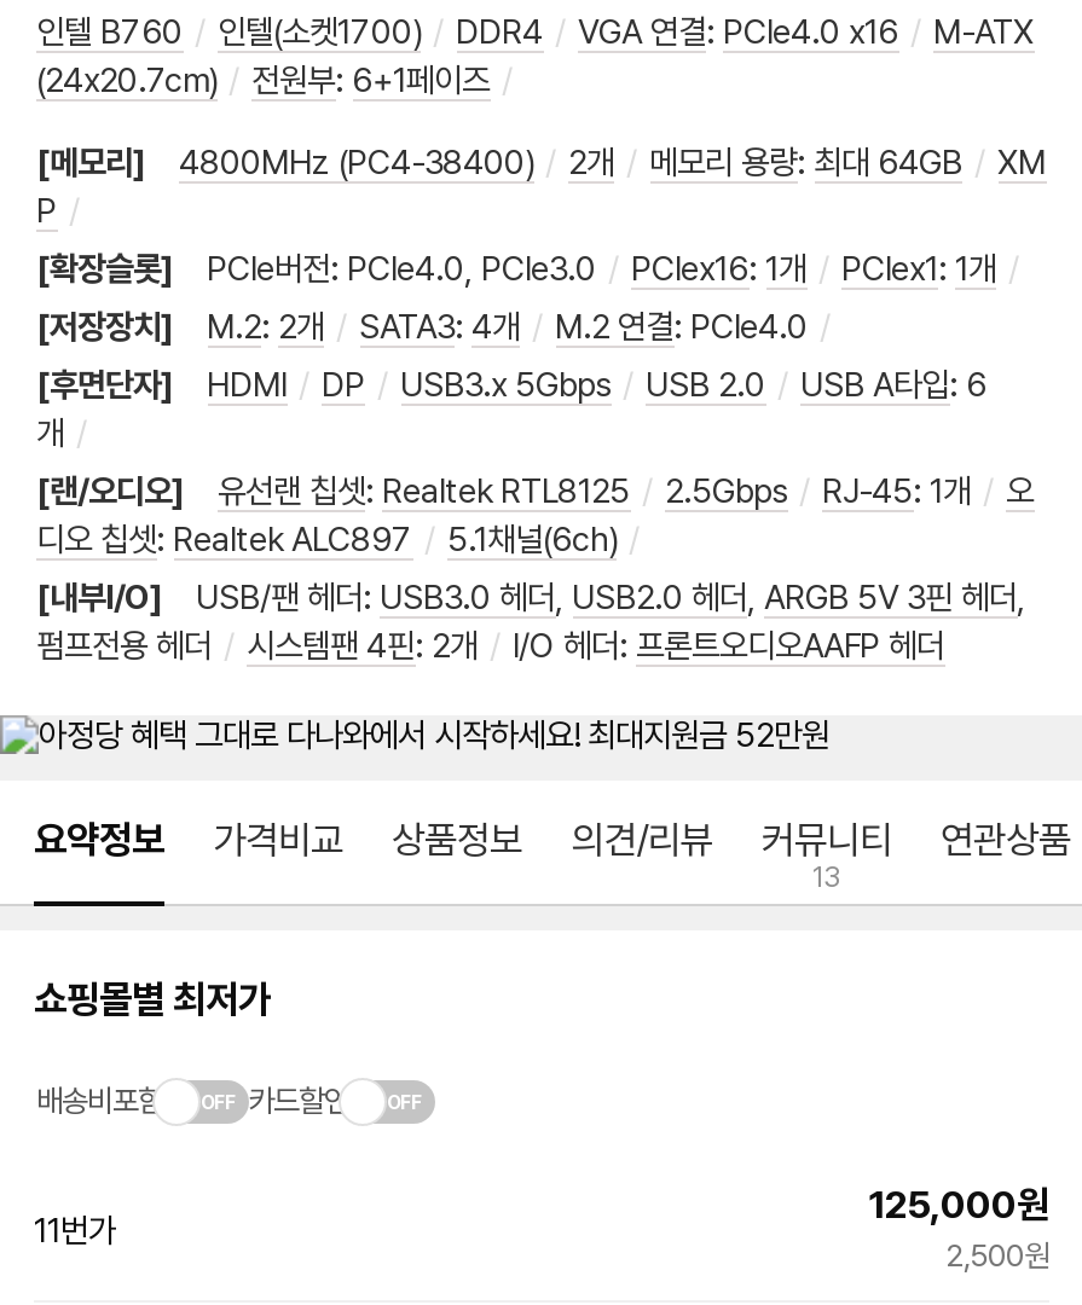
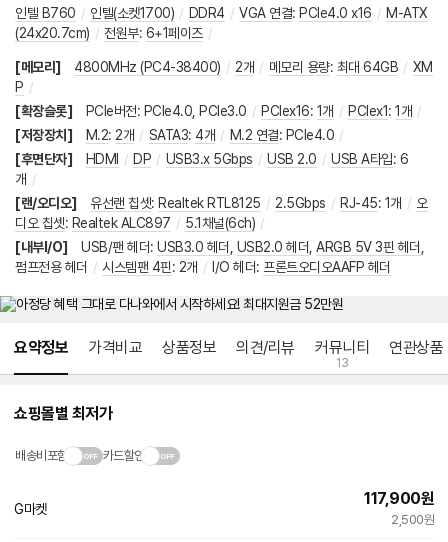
- 125,000원
+ 117,900원

- 11번가
+ G마켓
